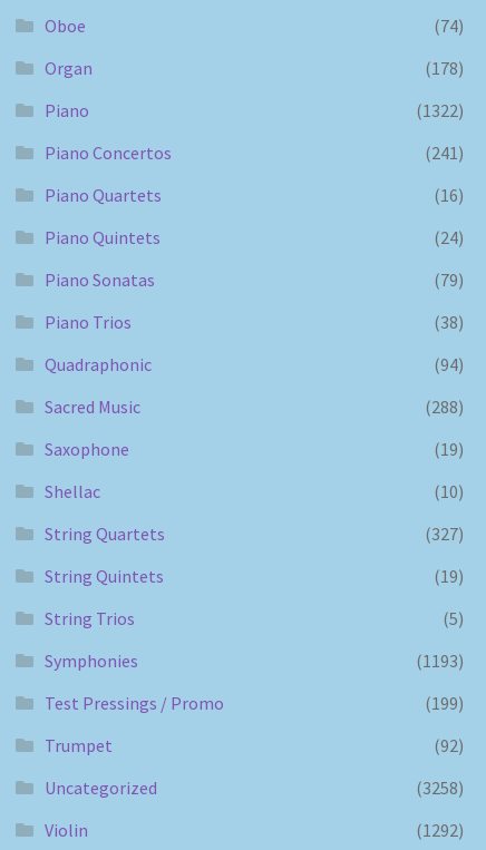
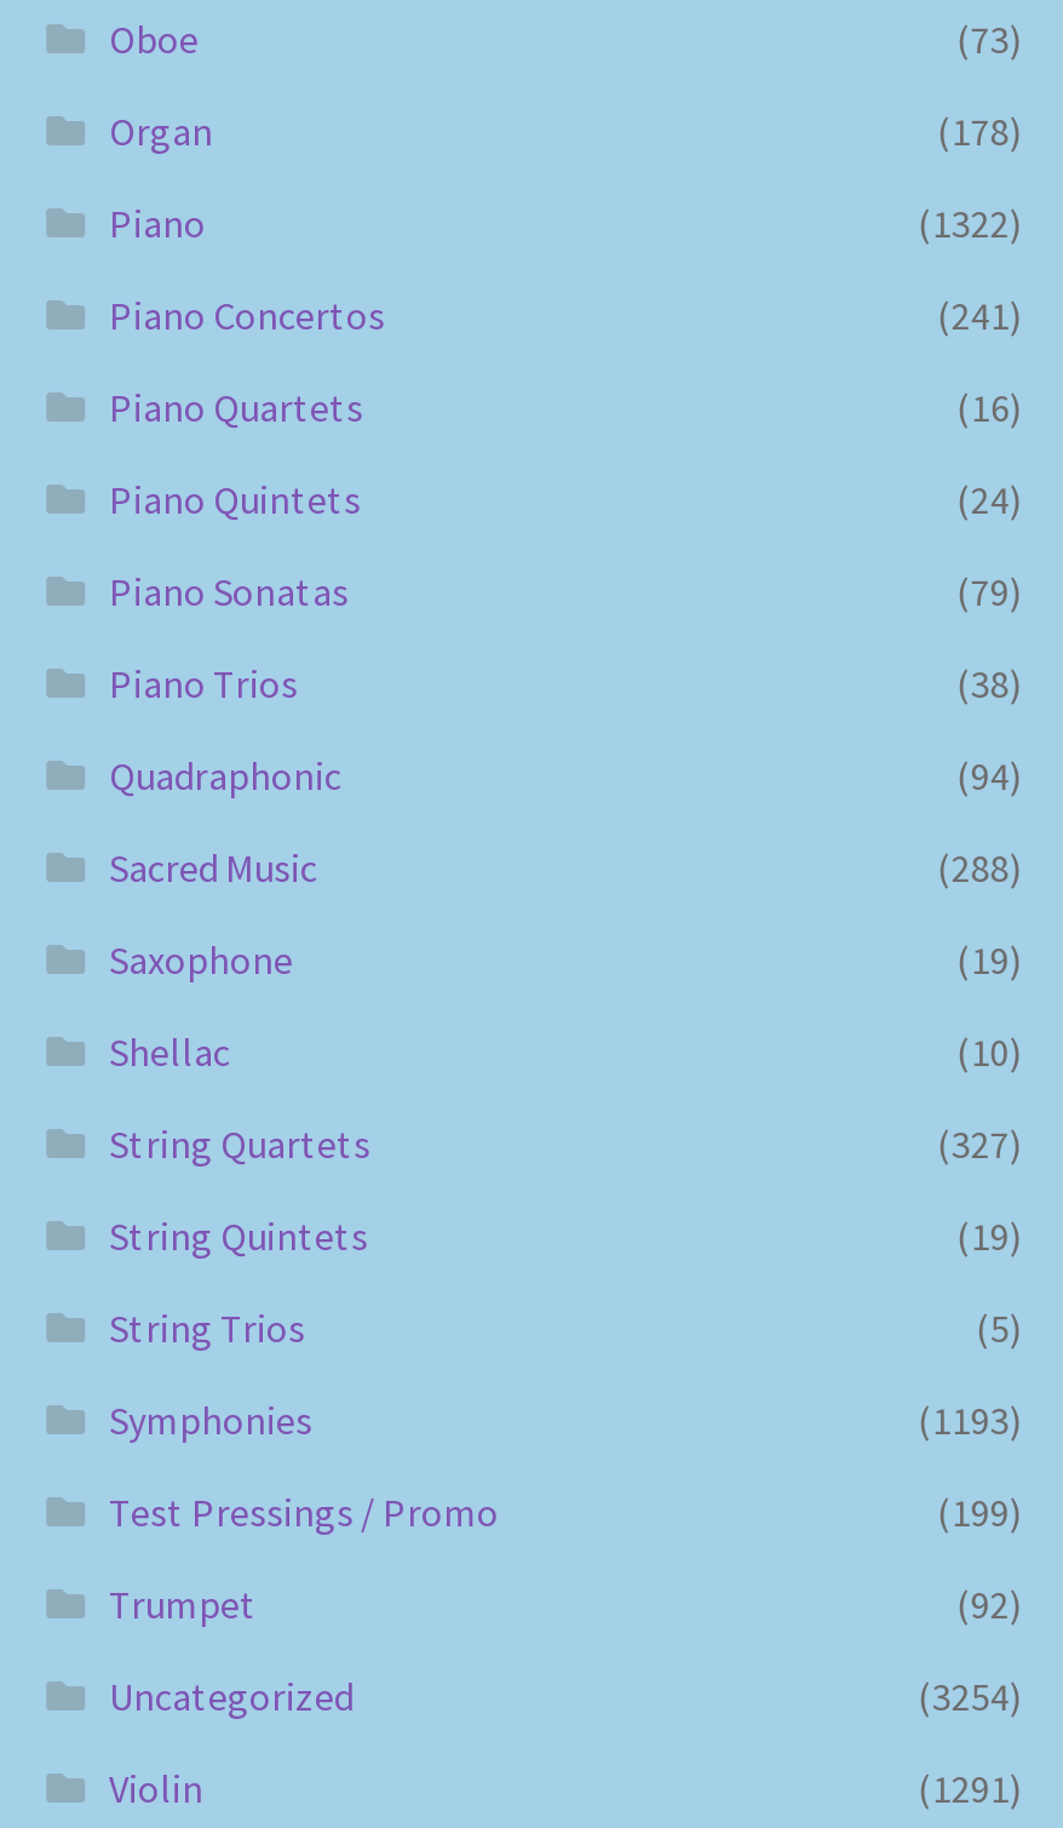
- (74)
+ (73)

- (3258)
+ (3254)

- (1292)
+ (1291)
